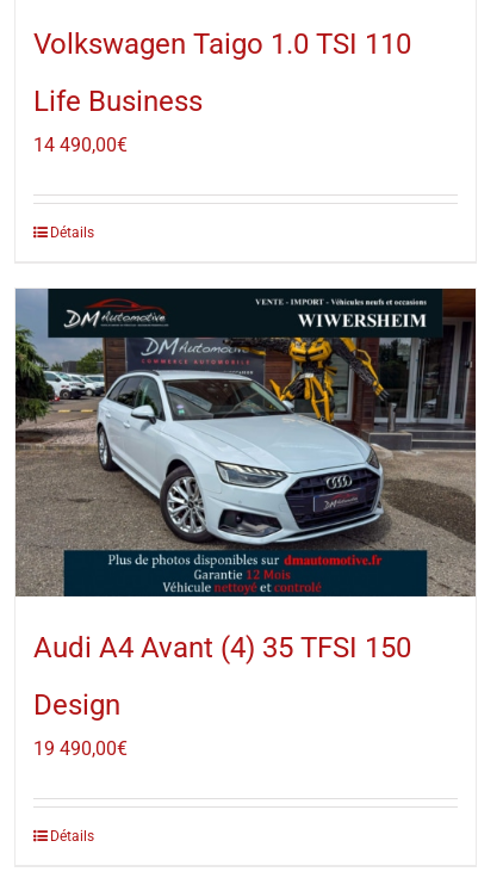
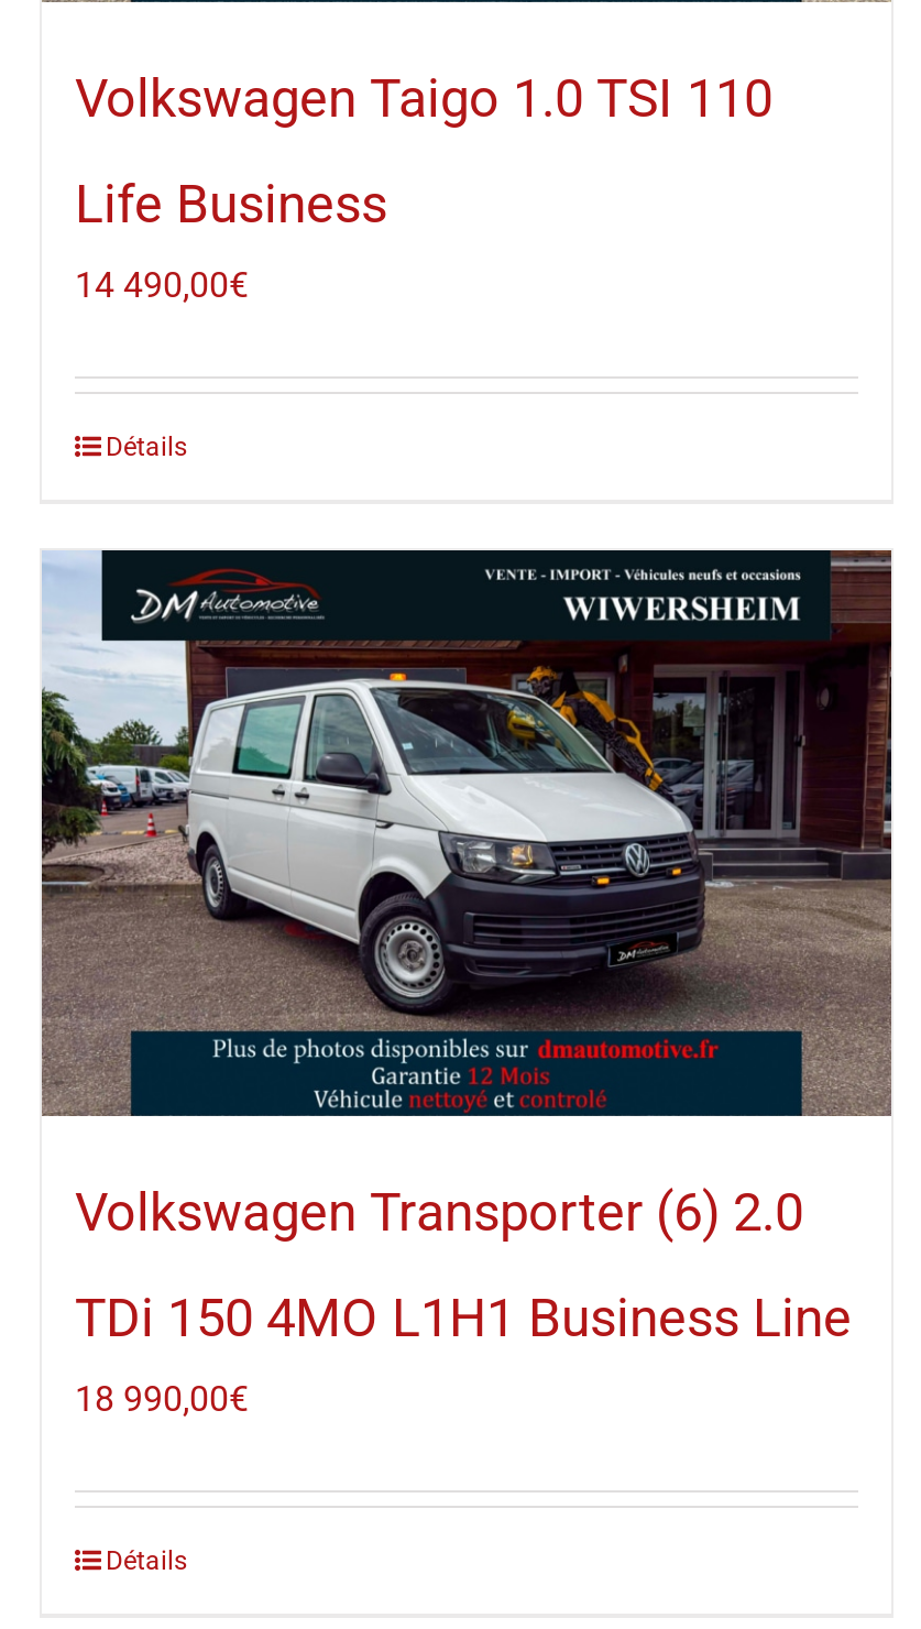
- [image]
+ [image]

- Audi A4 Avant (4) 35 TFSI 150
+ Volkswagen Transporter (6) 2.0

- Design
+ TDi 150 4MO L1H1 Business Line

- 19 490,00€
+ 18 990,00€
